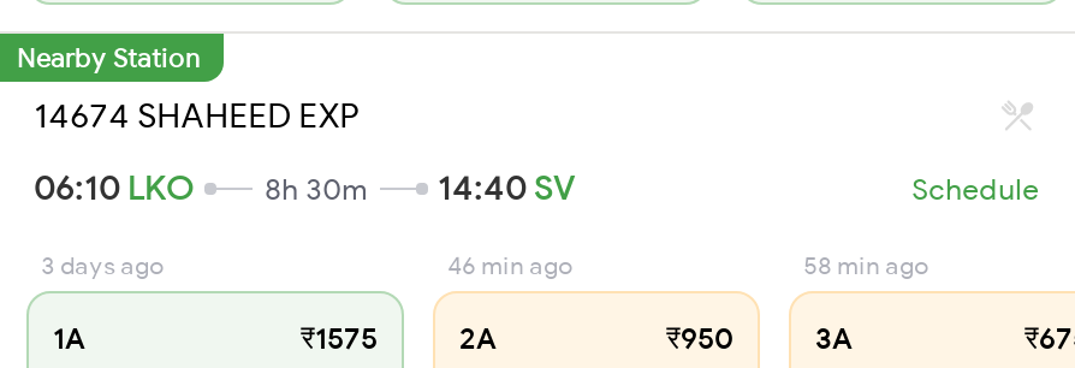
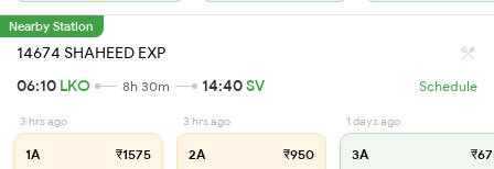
- 3 days ago
+ 3 hrs ago

- 46 min ago
+ 3 hrs ago

- 58 min ago
+ 1 days ago
